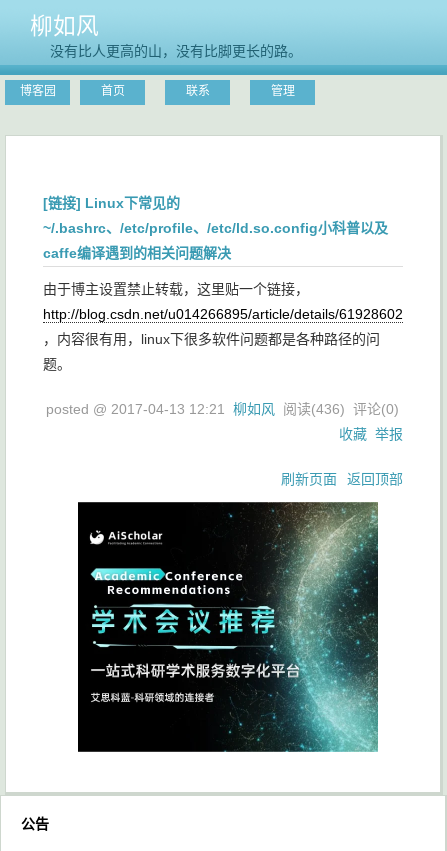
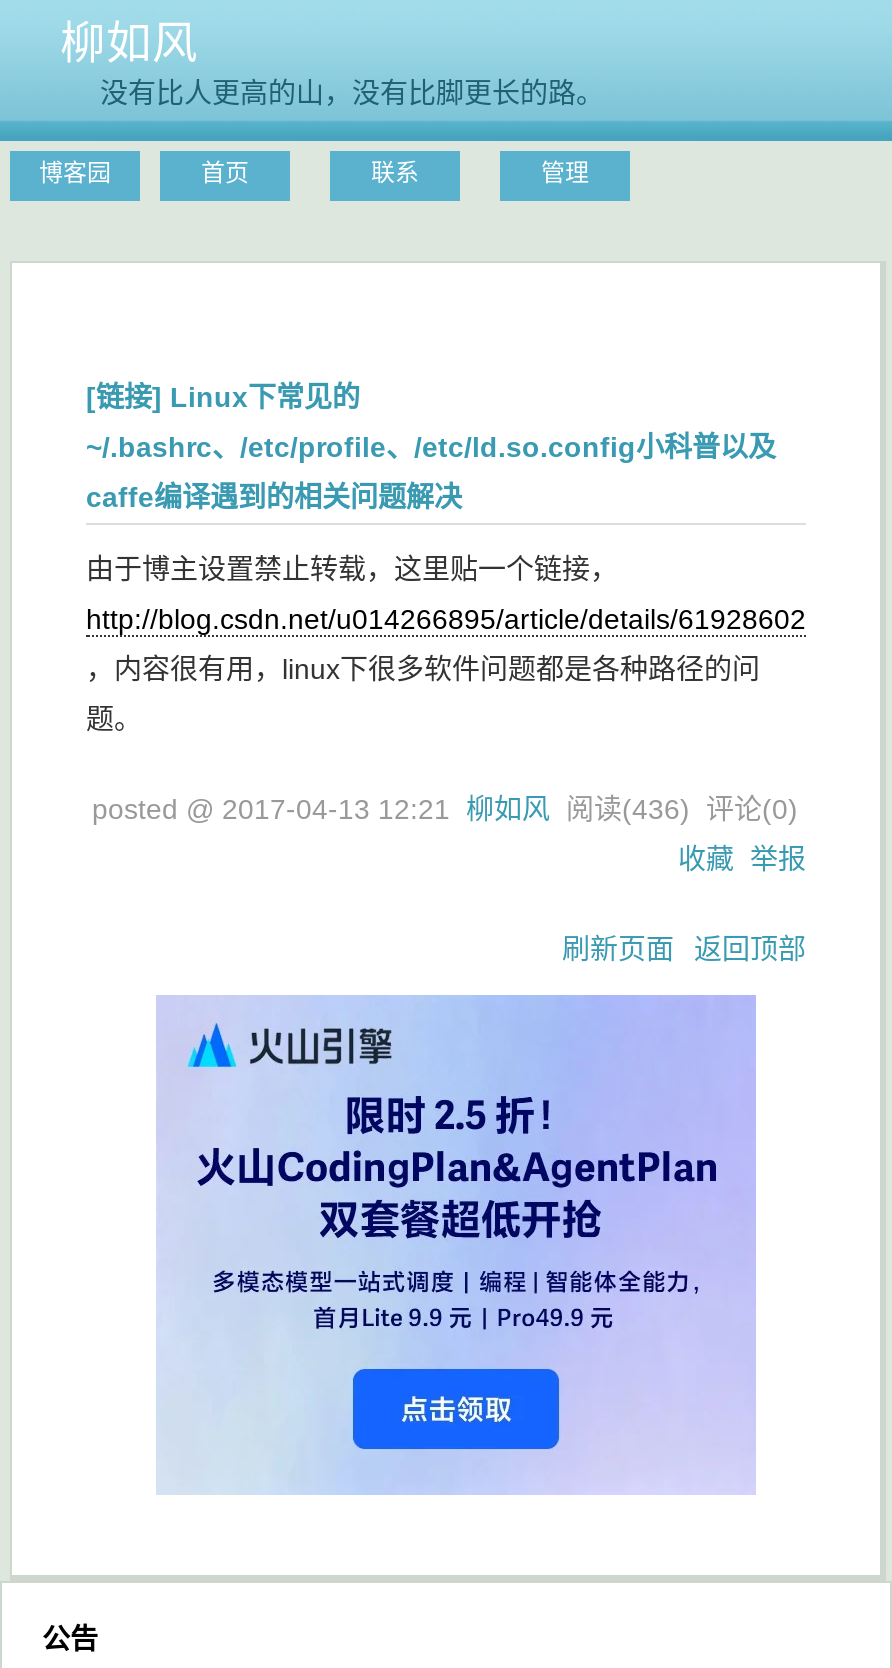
- [image]
+ [image]
